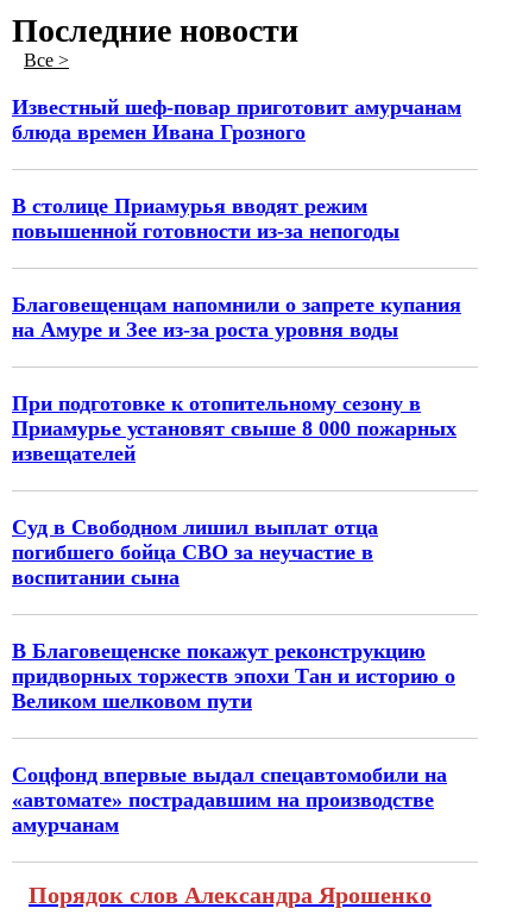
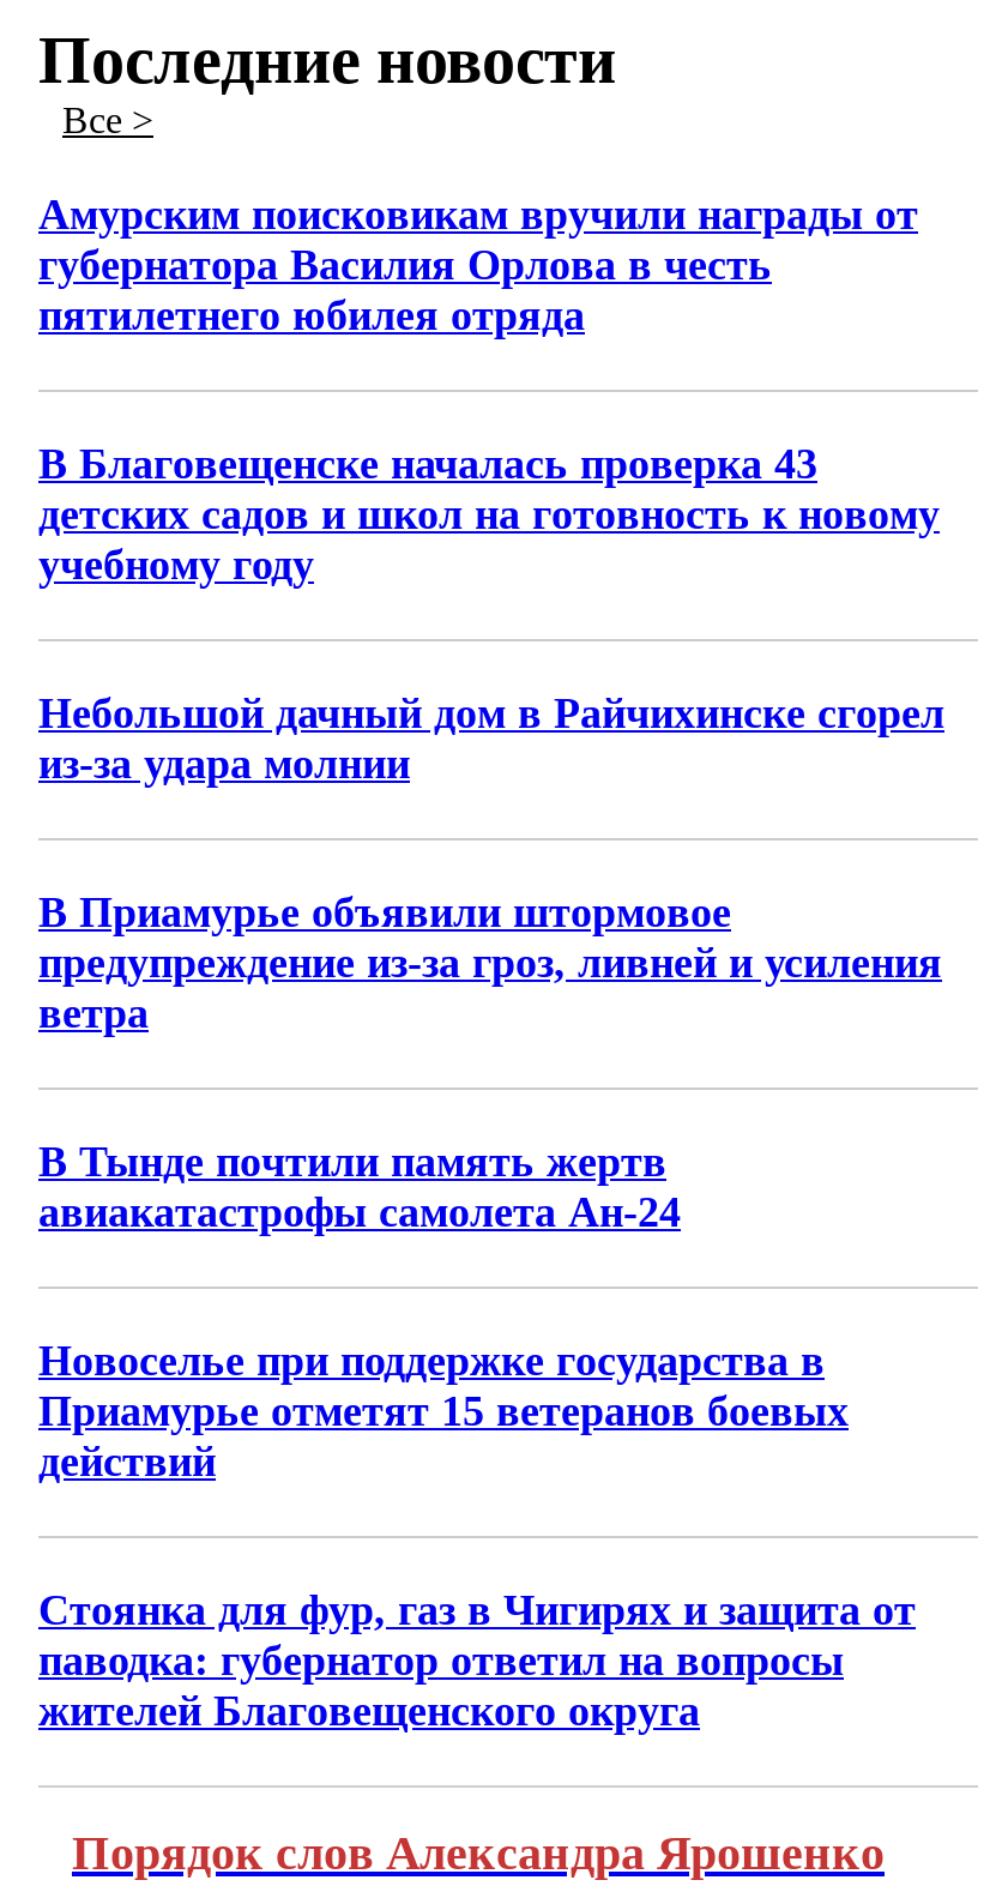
- Известный шеф-повар приготовит амурчанам
- блюда времен Ивана Грозного
+ Амурским поисковикам вручили награды от
+ губернатора Василия Орлова в честь
+ пятилетнего юбилея отряда

- В столице Приамурья вводят режим
- повышенной готовности из-за непогоды
+ В Благовещенске началась проверка 43
+ детских садов и школ на готовность к новому
+ учебному году

- Благовещенцам напомнили о запрете купания
- на Амуре и Зее из-за роста уровня воды
+ Небольшой дачный дом в Райчихинске сгорел
+ из-за удара молнии

- При подготовке к отопительному сезону в
- Приамурье установят свыше 8 000 пожарных
- извещателей
+ В Приамурье объявили штормовое
+ предупреждение из-за гроз, ливней и усиления
+ ветра

- Суд в Свободном лишил выплат отца
- погибшего бойца СВО за неучастие в
- воспитании сына
+ В Тынде почтили память жертв
+ авиакатастрофы самолета Ан-24

- В Благовещенске покажут реконструкцию
- придворных торжеств эпохи Тан и историю о
- Великом шелковом пути
+ Новоселье при поддержке государства в
+ Приамурье отметят 15 ветеранов боевых
+ действий

- Соцфонд впервые выдал спецавтомобили на
- «автомате» пострадавшим на производстве
- амурчанам
+ Стоянка для фур, газ в Чигирях и защита от
+ паводка: губернатор ответил на вопросы
+ жителей Благовещенского округа
